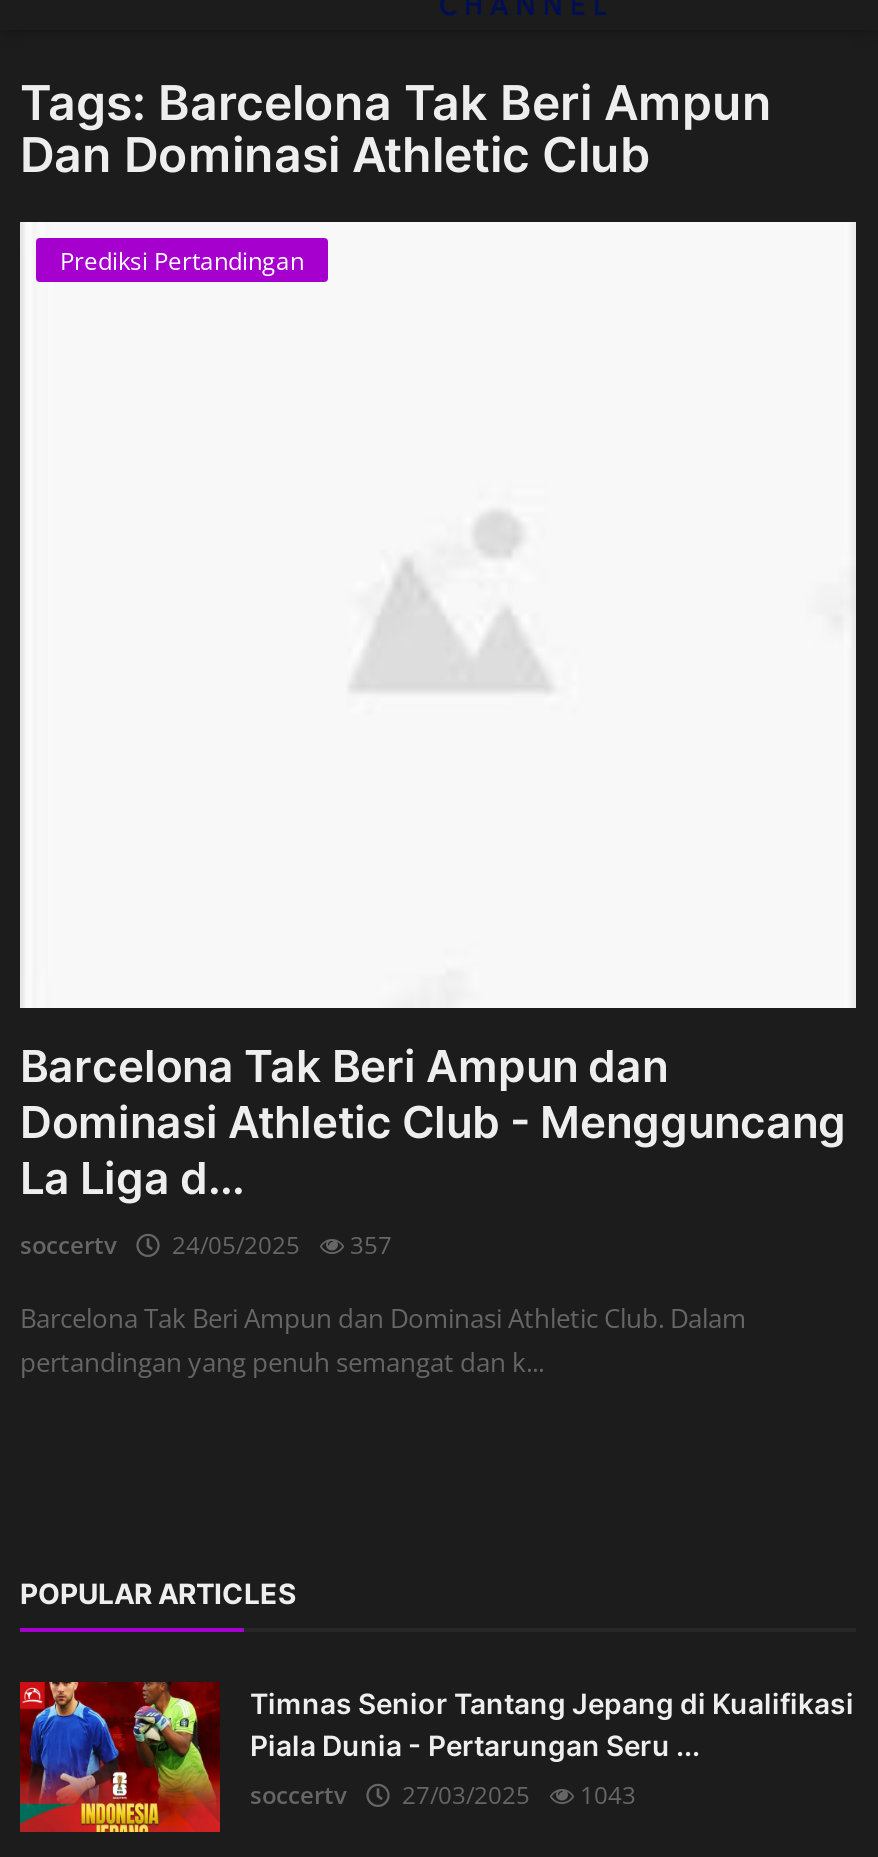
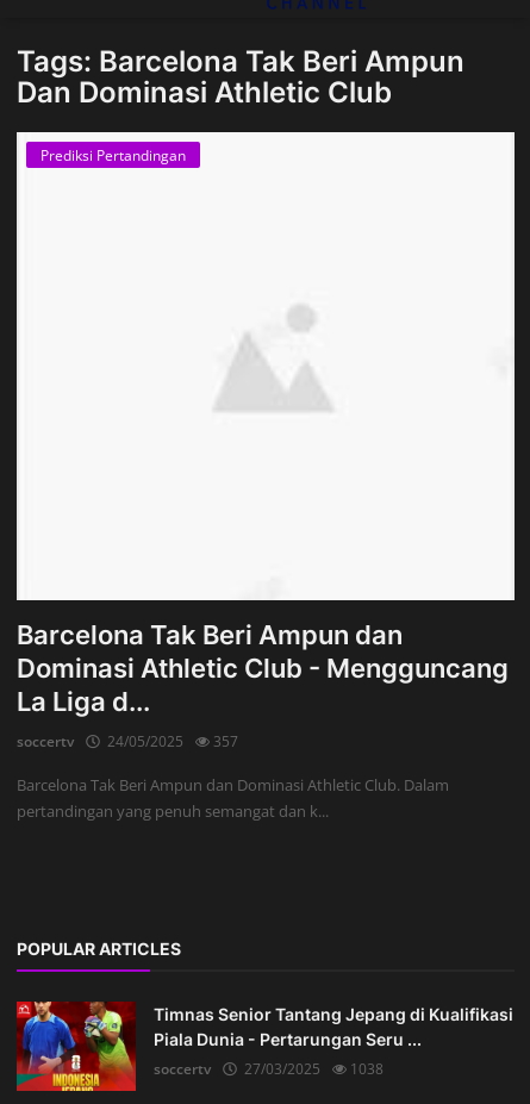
- soccertv 27/03/2025 1043
+ soccertv 27/03/2025 1038
